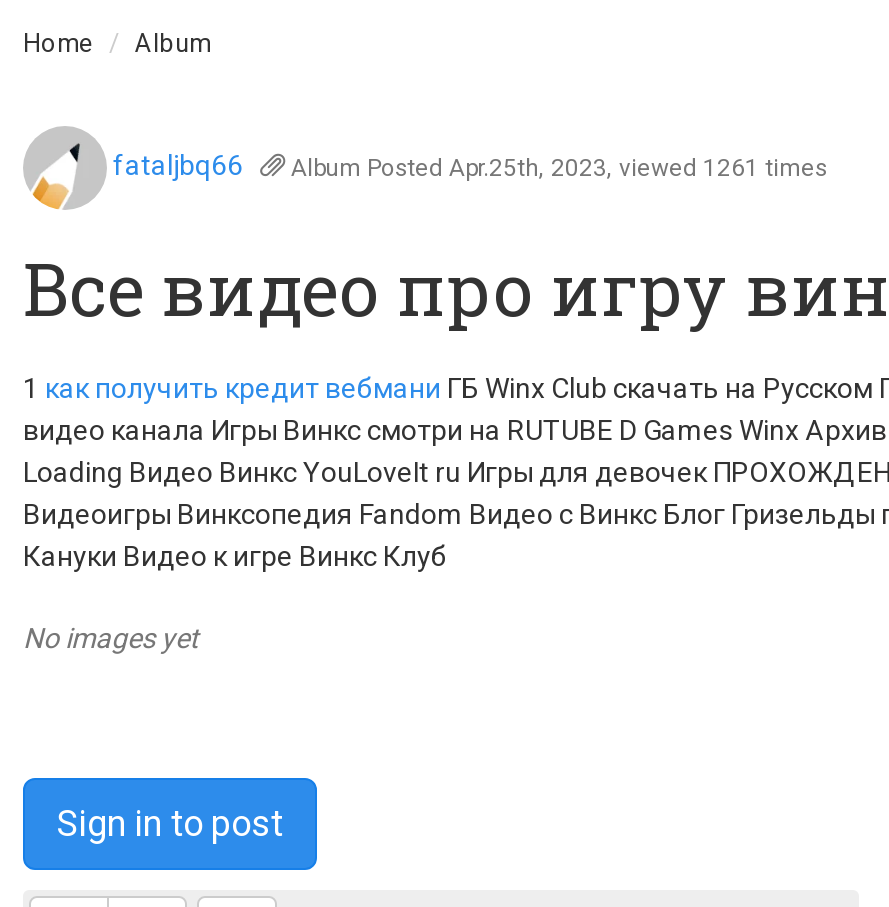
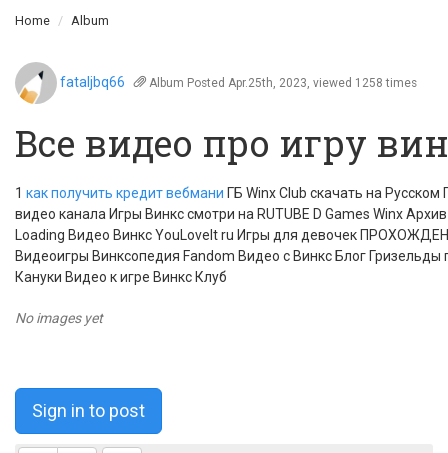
- Album Posted Apr.25th, 2023, viewed 1261 times
+ Album Posted Apr.25th, 2023, viewed 1258 times
